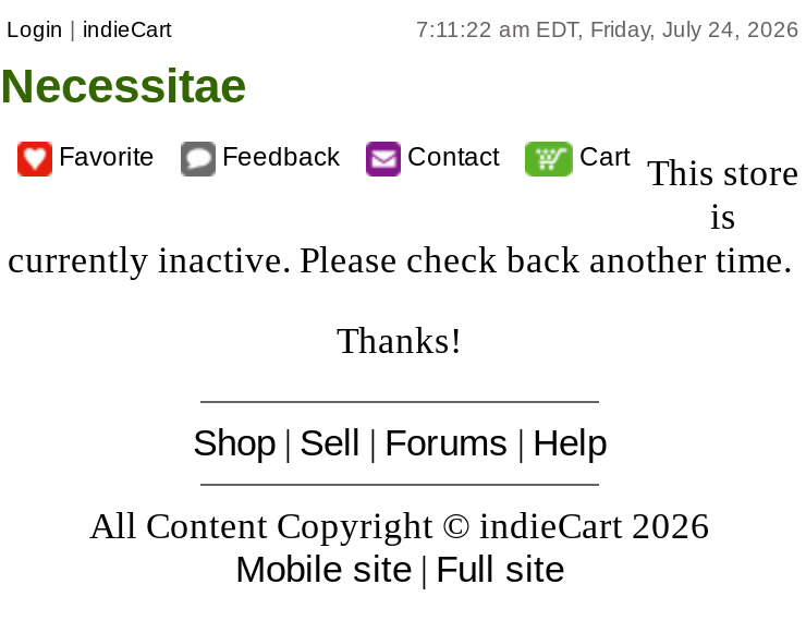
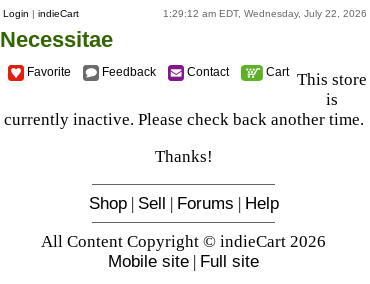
- 7:11:22 am EDT, Friday, July 24, 2026
+ 1:29:12 am EDT, Wednesday, July 22, 2026
